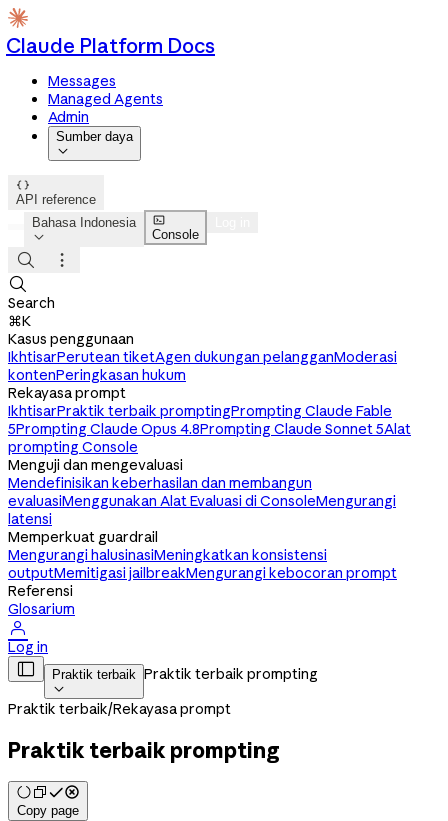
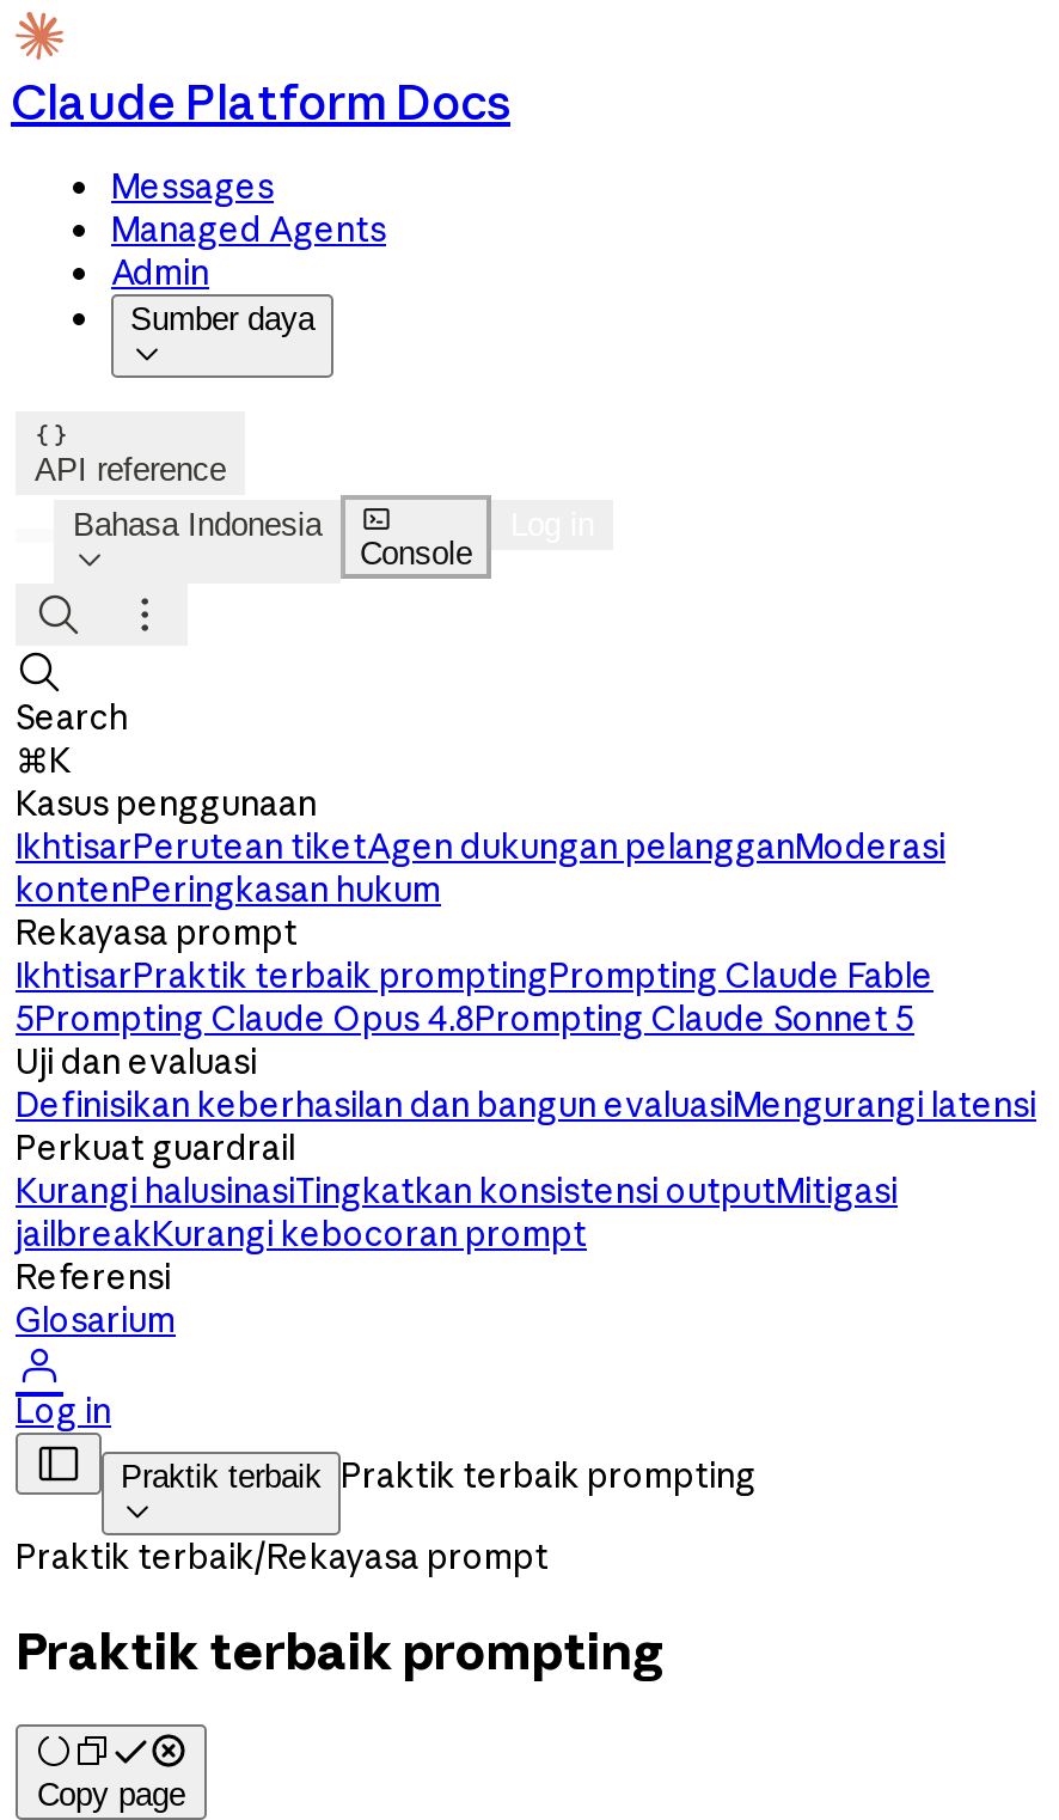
- 5Prompting Claude Opus 4.8Prompting Claude Sonnet 5Alat
- prompting Console
- Menguji dan mengevaluasi
- Mendefinisikan keberhasilan dan membangun
- evaluasiMenggunakan Alat Evaluasi di ConsoleMengurangi
- latensi
- Memperkuat guardrail
- Mengurangi halusinasiMeningkatkan konsistensi
- outputMemitigasi jailbreakMengurangi kebocoran prompt
+ 5Prompting Claude Opus 4.8Prompting Claude Sonnet 5
+ Uji dan evaluasi
+ Definisikan keberhasilan dan bangun evaluasiMengurangi latensi
+ Perkuat guardrail
+ Kurangi halusinasiTingkatkan konsistensi outputMitigasi
+ jailbreakKurangi kebocoran prompt
